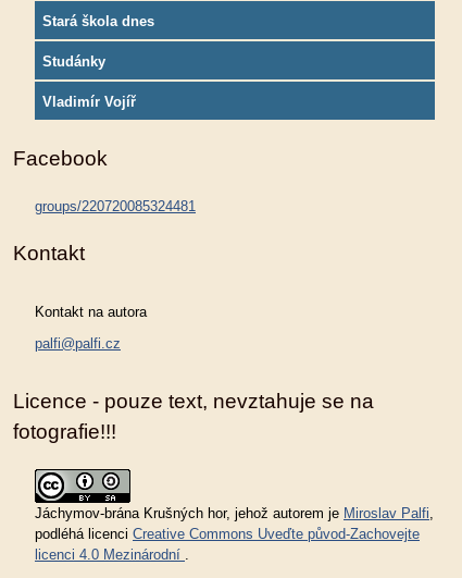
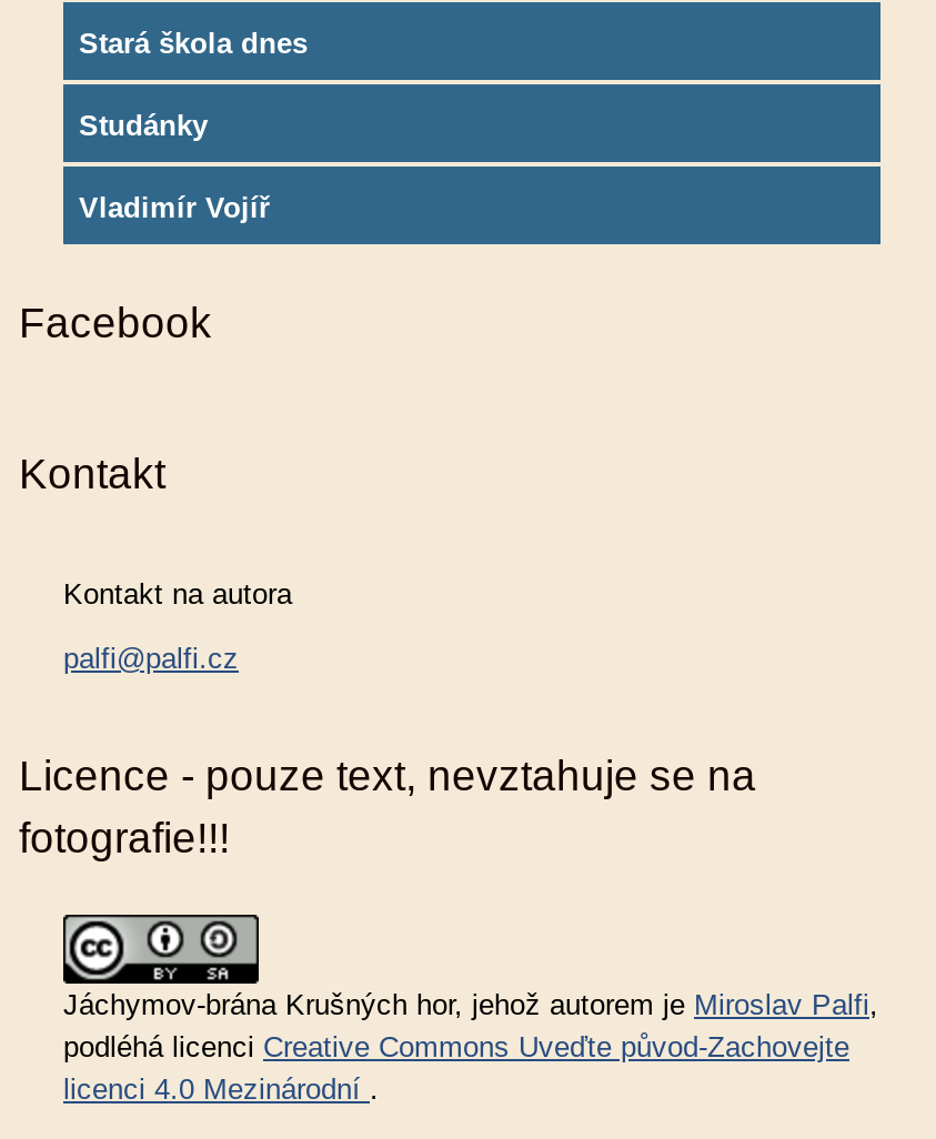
- groups/220720085324481
